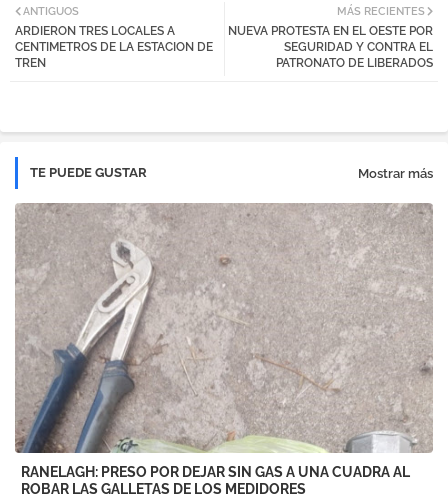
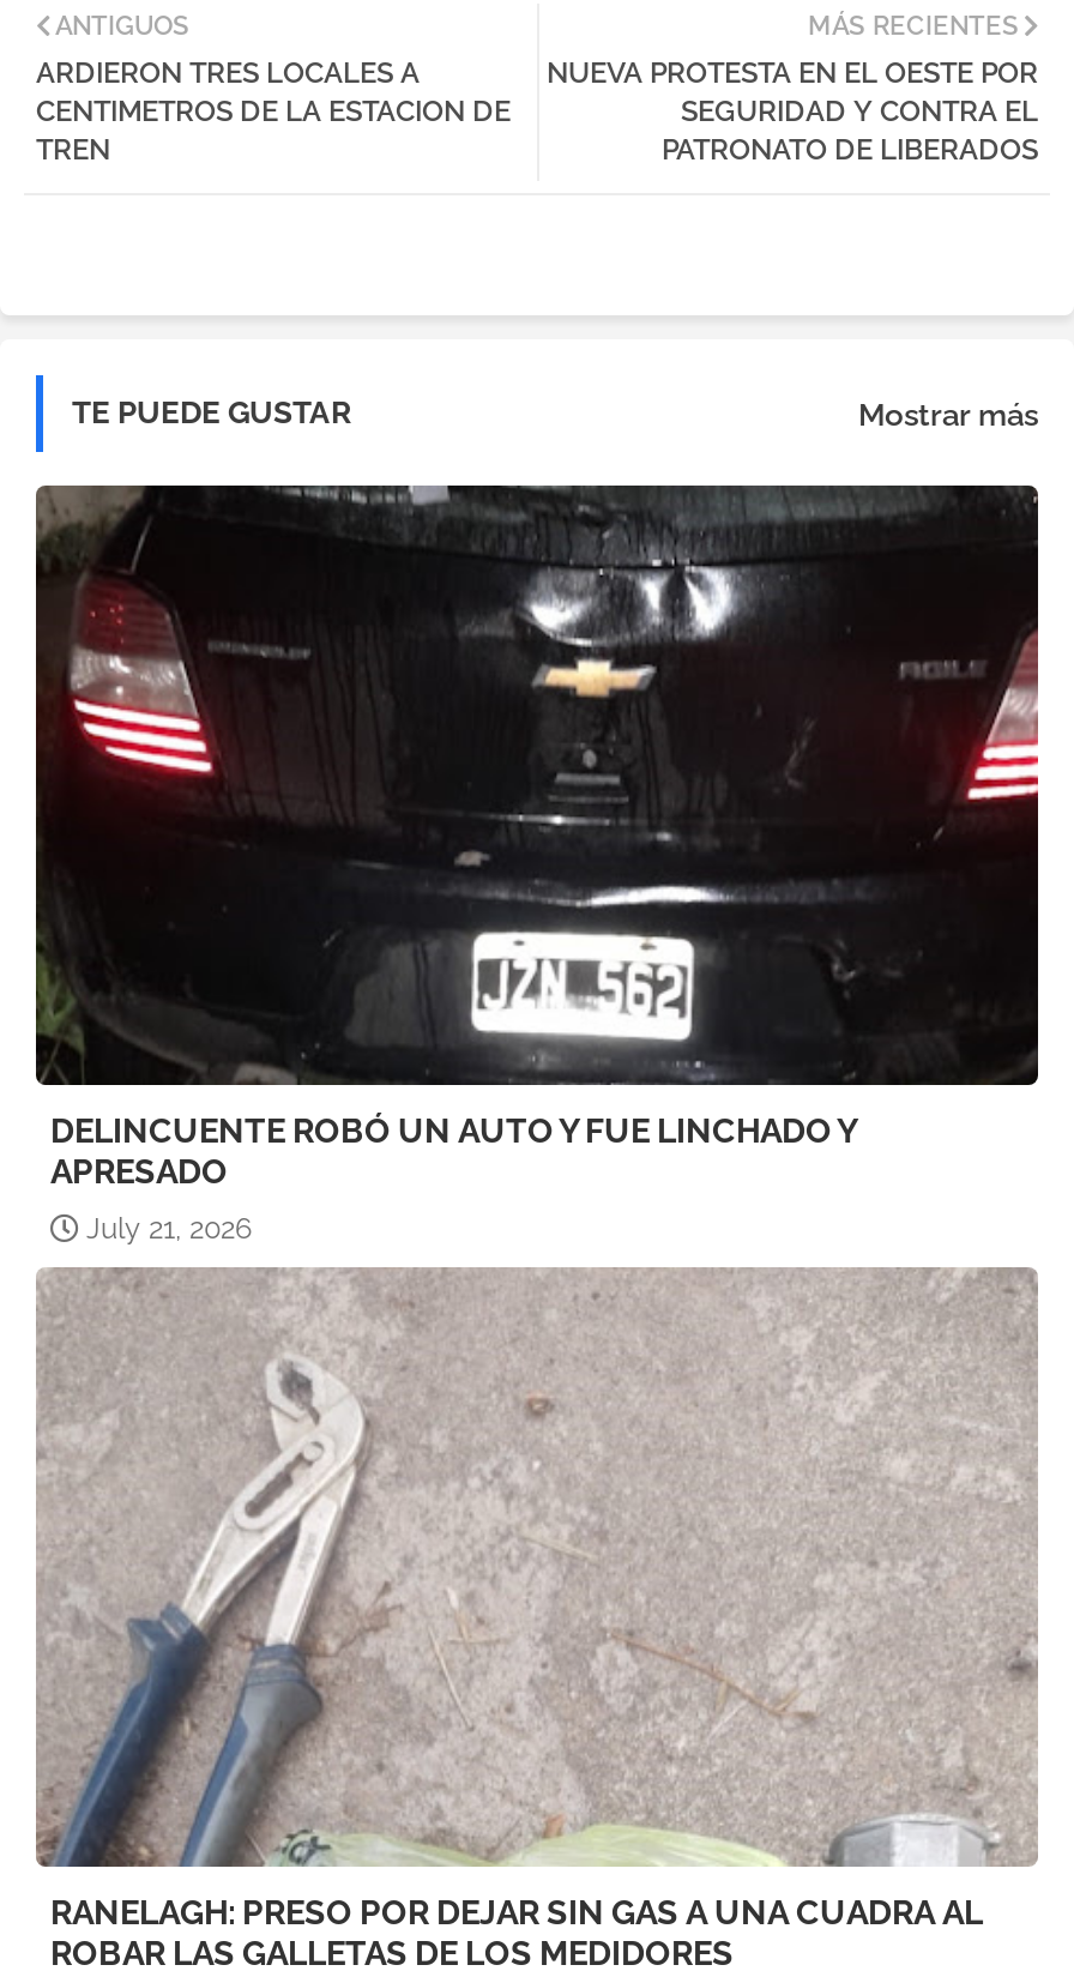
+ [image]
+ DELINCUENTE ROBÓ UN AUTO Y FUE LINCHADO Y
+ APRESADO
+ July 21, 2026
